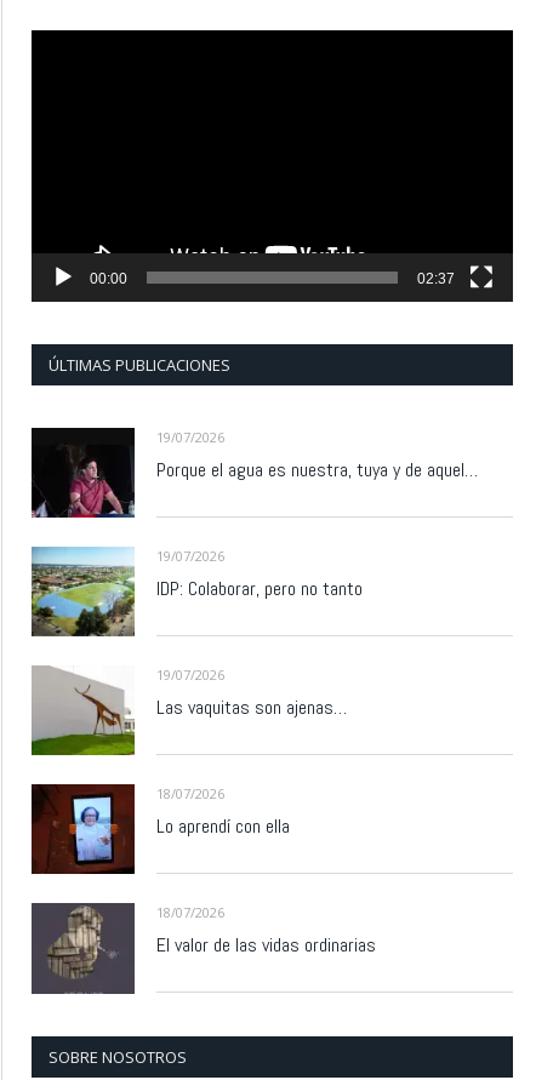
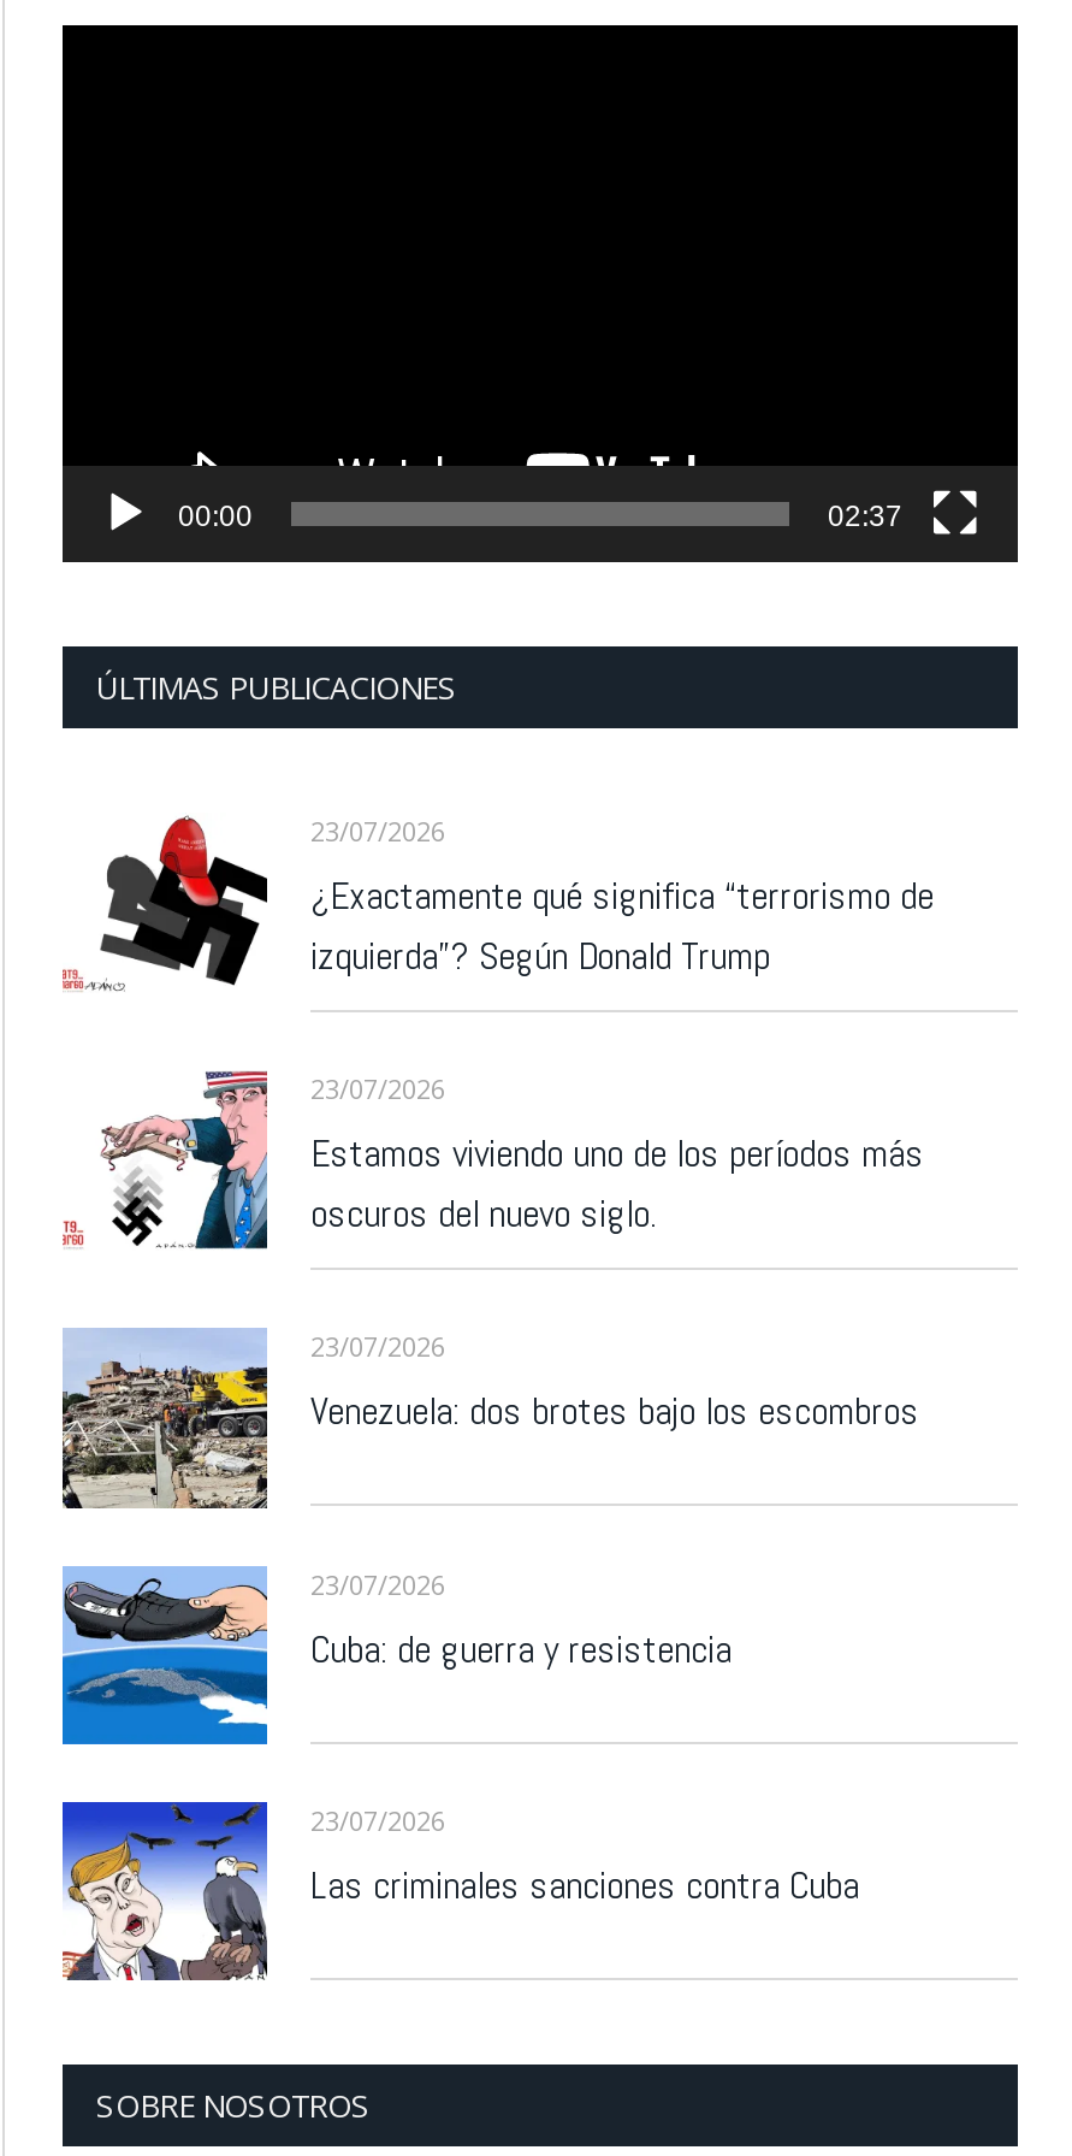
- [image]
- 19/07/2026
- Porque el agua es nuestra, tuya y de aquel…
+ [image]
+ 23/07/2026
+ ¿Exactamente qué significa “terrorismo de
+ izquierda”? Según Donald Trump

- [image]
- 19/07/2026
- IDP: Colaborar, pero no tanto
+ [image]
+ 23/07/2026
+ Estamos viviendo uno de los períodos más
+ oscuros del nuevo siglo.

- [image]
- 19/07/2026
- Las vaquitas son ajenas…
+ [image]
+ 23/07/2026
+ Venezuela: dos brotes bajo los escombros

- [image]
- 18/07/2026
- Lo aprendí con ella
+ [image]
+ 23/07/2026
+ Cuba: de guerra y resistencia

- [image]
- 18/07/2026
- El valor de las vidas ordinarias
+ [image]
+ 23/07/2026
+ Las criminales sanciones contra Cuba
